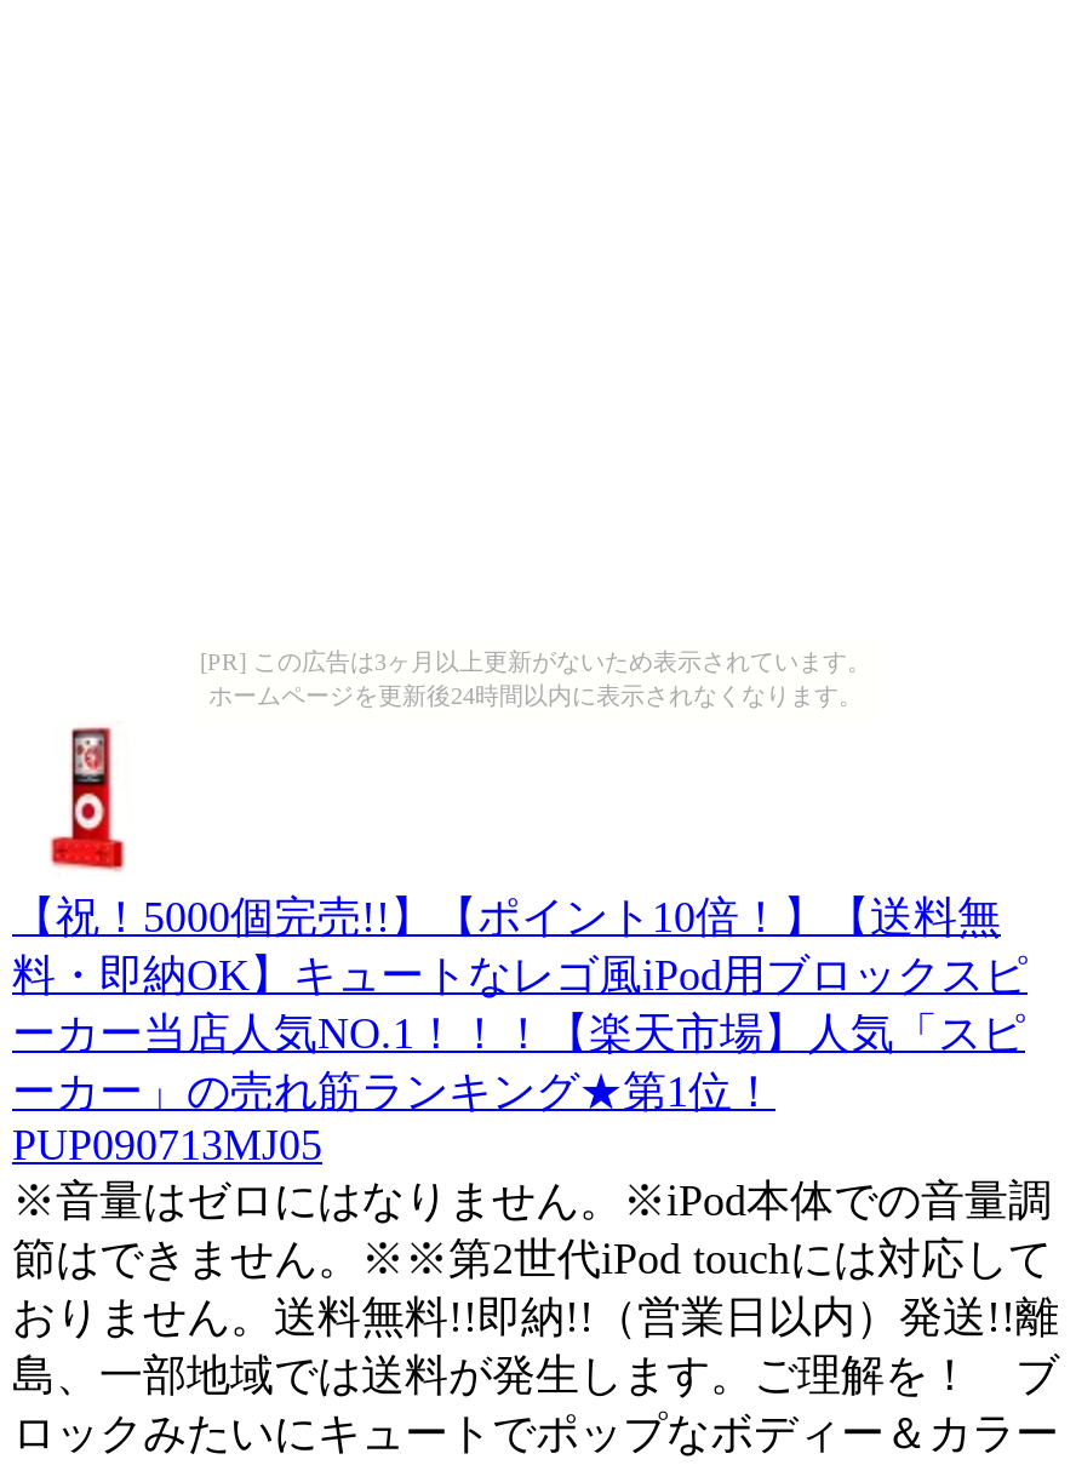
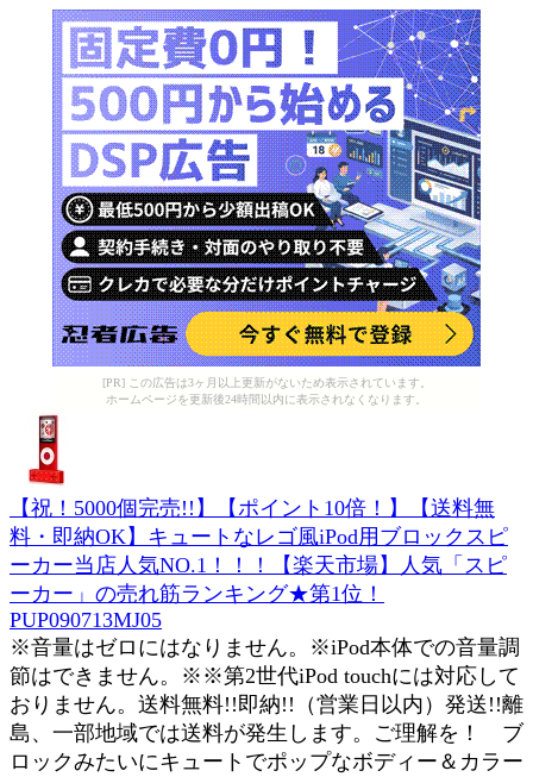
+ [image]
